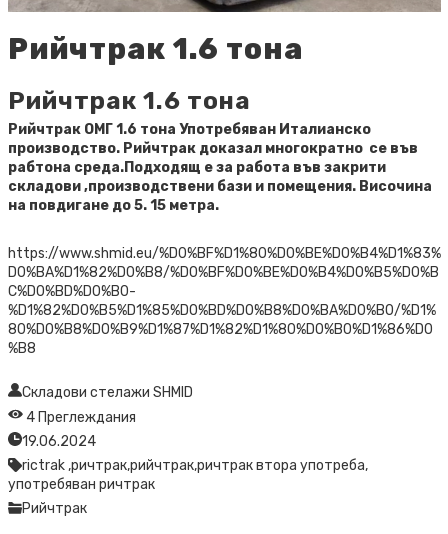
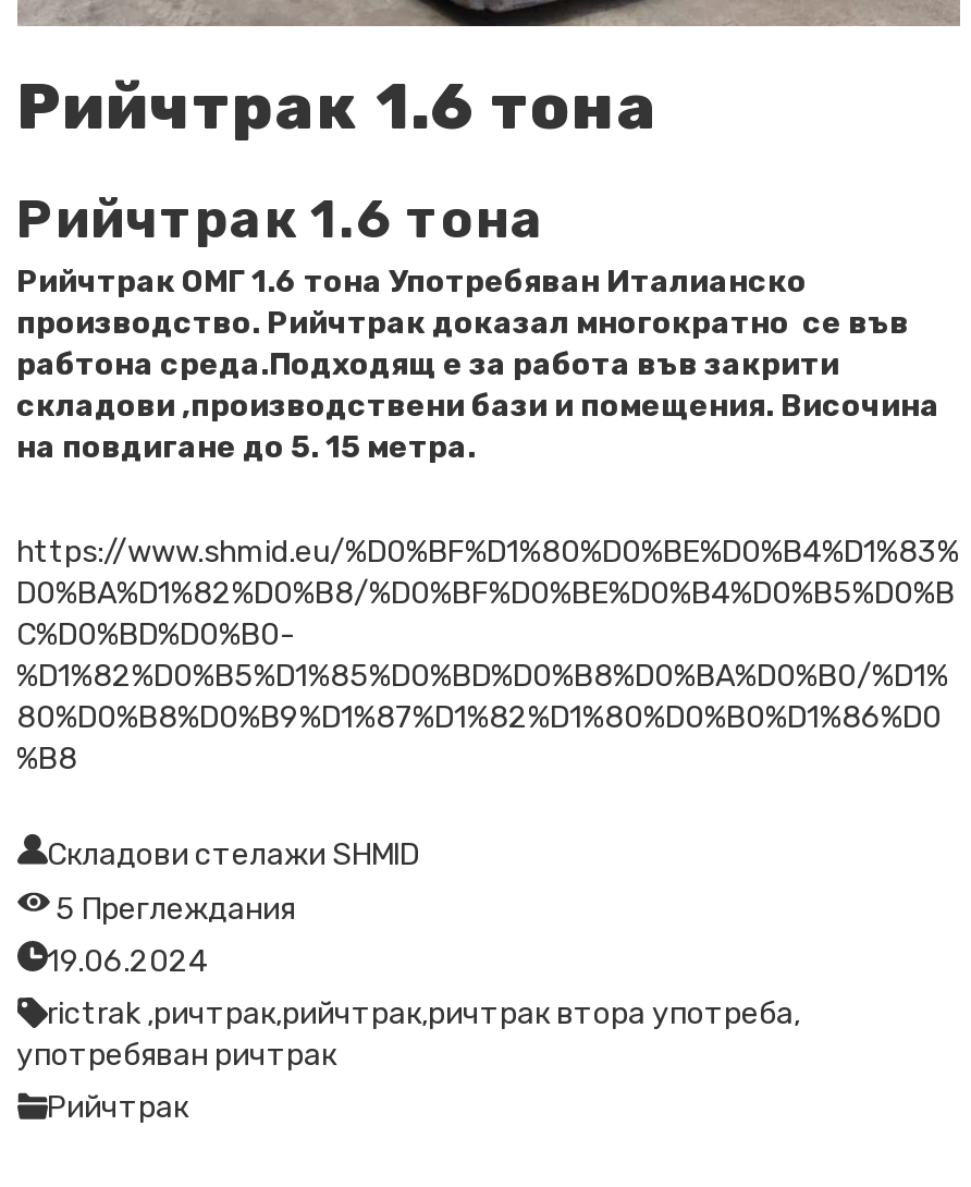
- 4 Преглеждания
+ 5 Преглеждания
